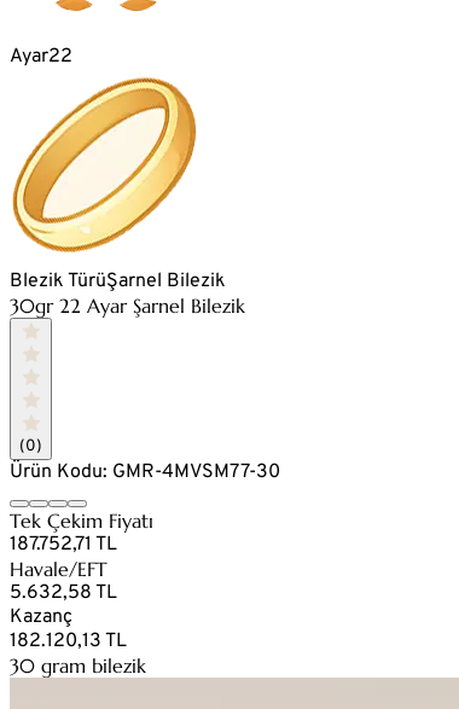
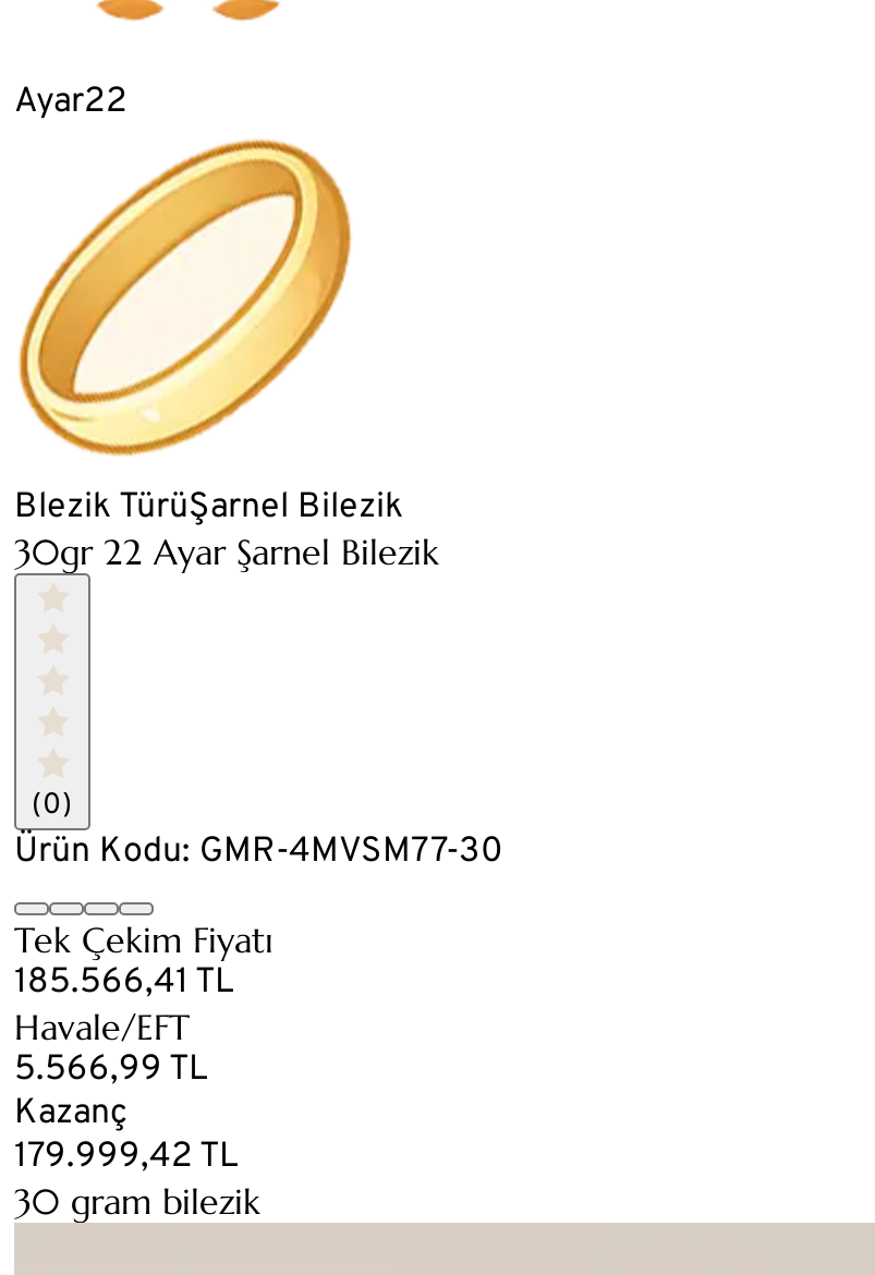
- 187.752,71 TL
+ 185.566,41 TL

- 5.632,58 TL
+ 5.566,99 TL

- 182.120,13 TL
+ 179.999,42 TL
